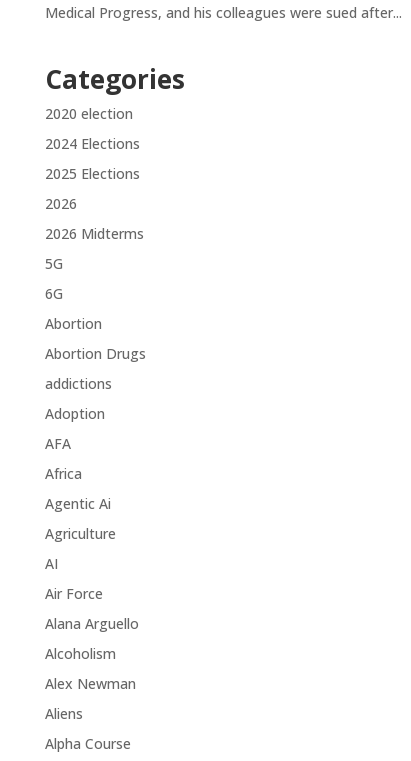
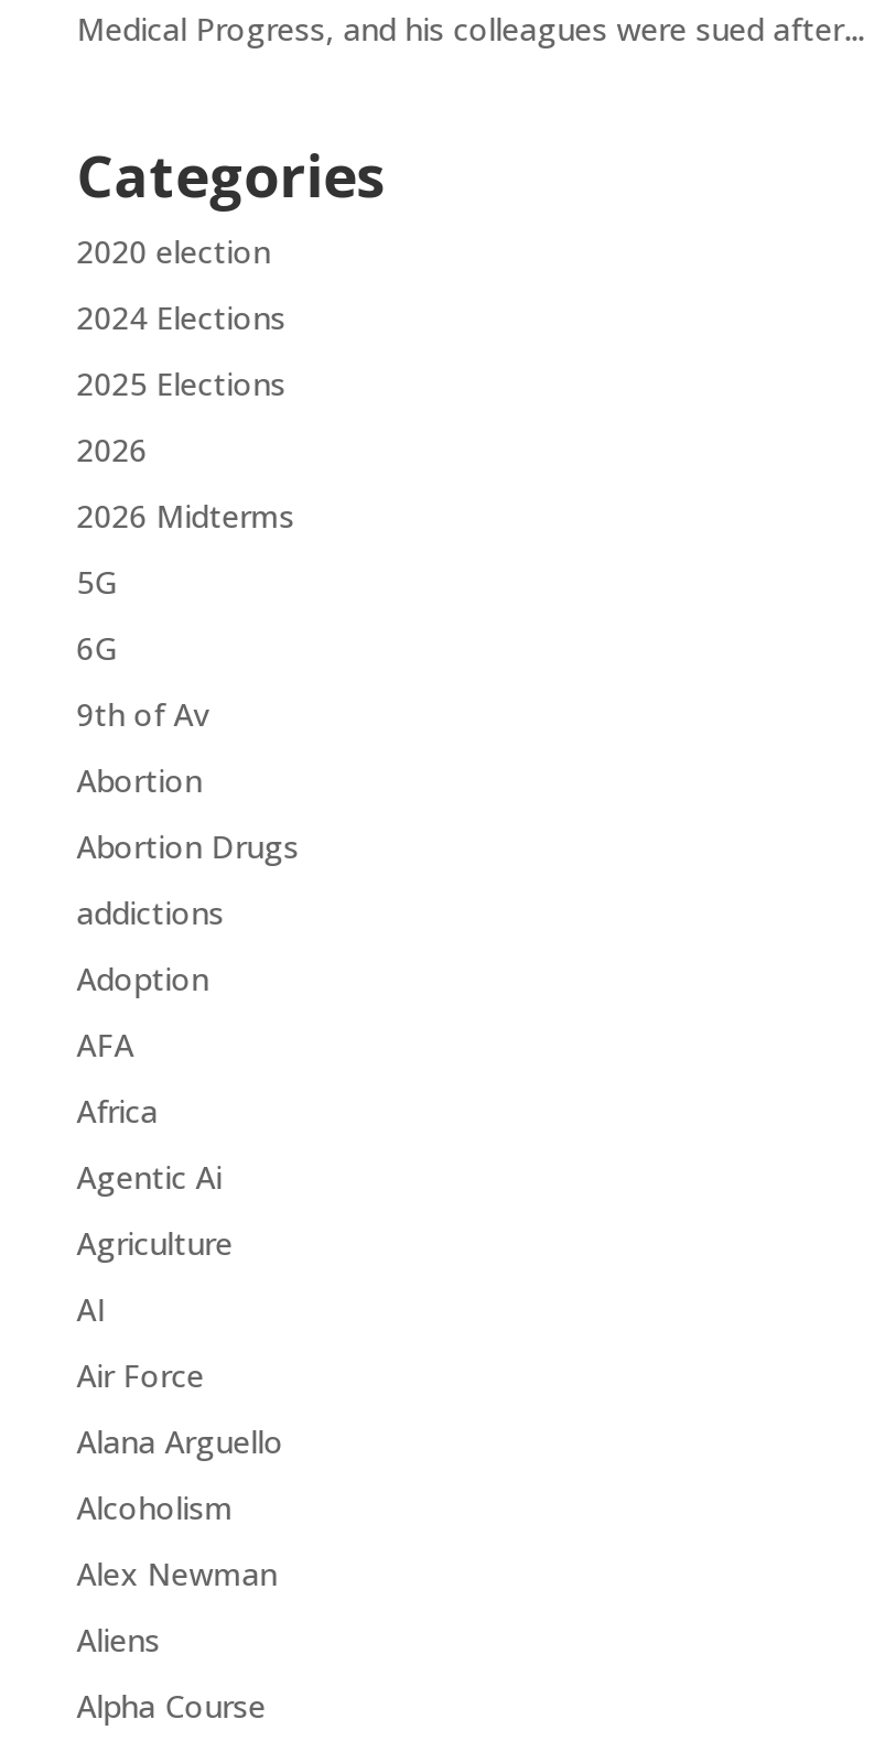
+ 9th of Av
